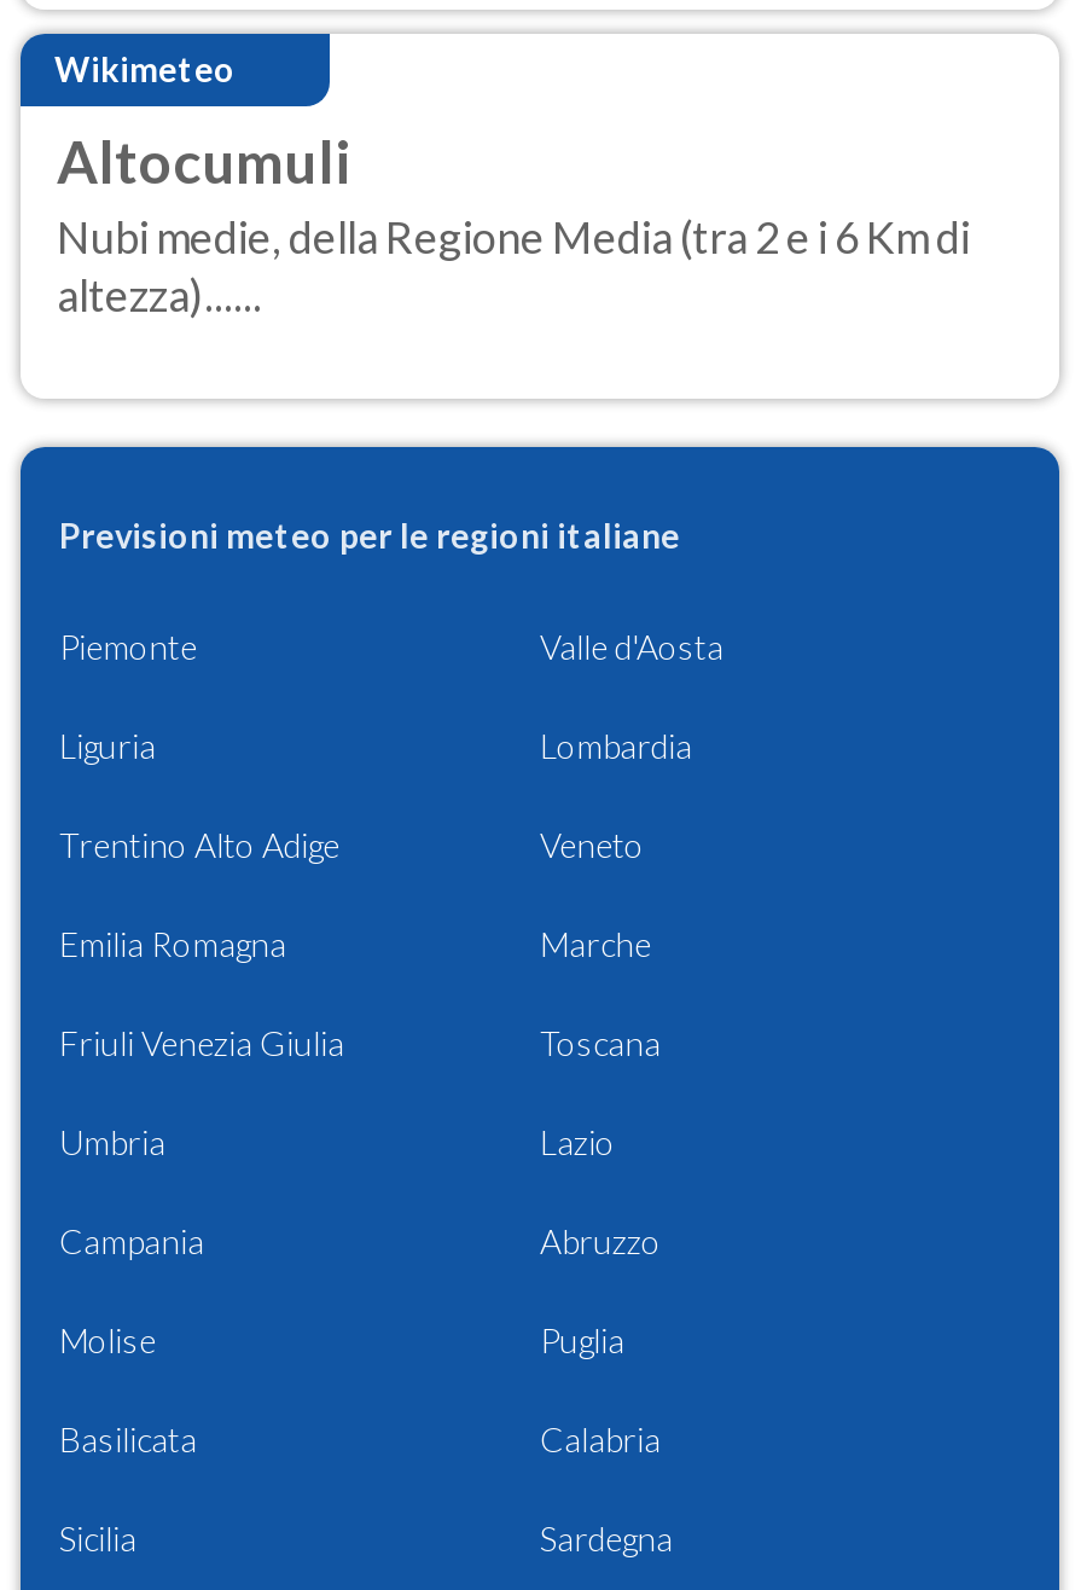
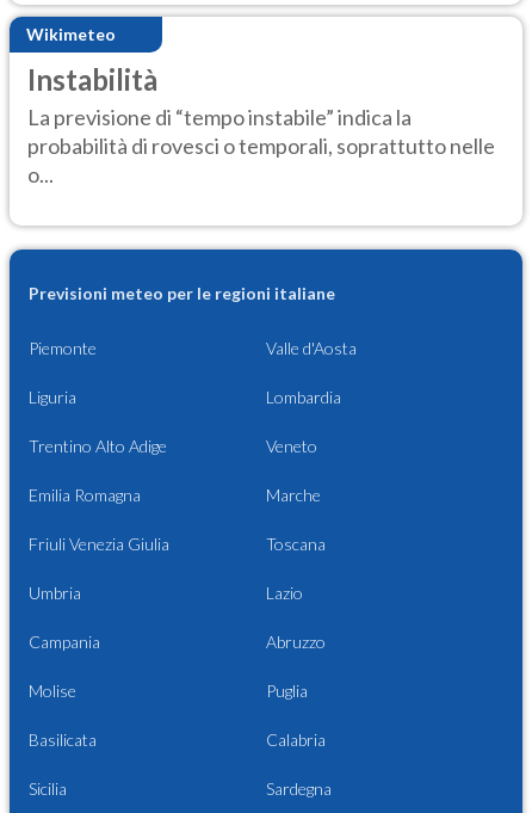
- Altocumuli
- Nubi medie, della Regione Media (tra 2 e i 6 Km di
- altezza)......
+ Instabilità
+ La previsione di “tempo instabile” indica la
+ probabilità di rovesci o temporali, soprattutto nelle
+ o...
